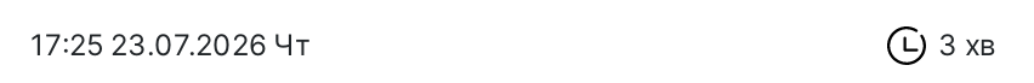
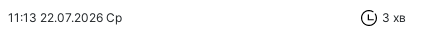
- 17:25 23.07.2026 Чт
+ 11:13 22.07.2026 Ср
